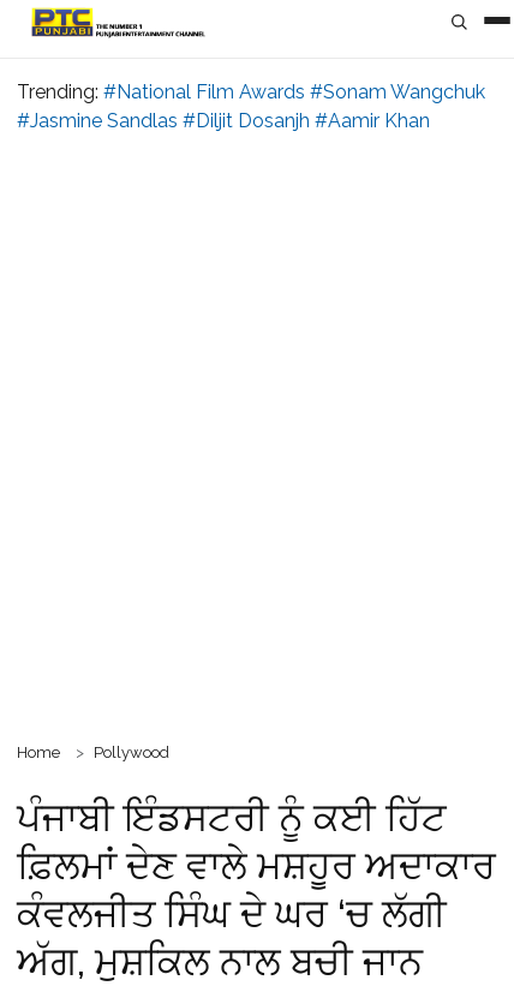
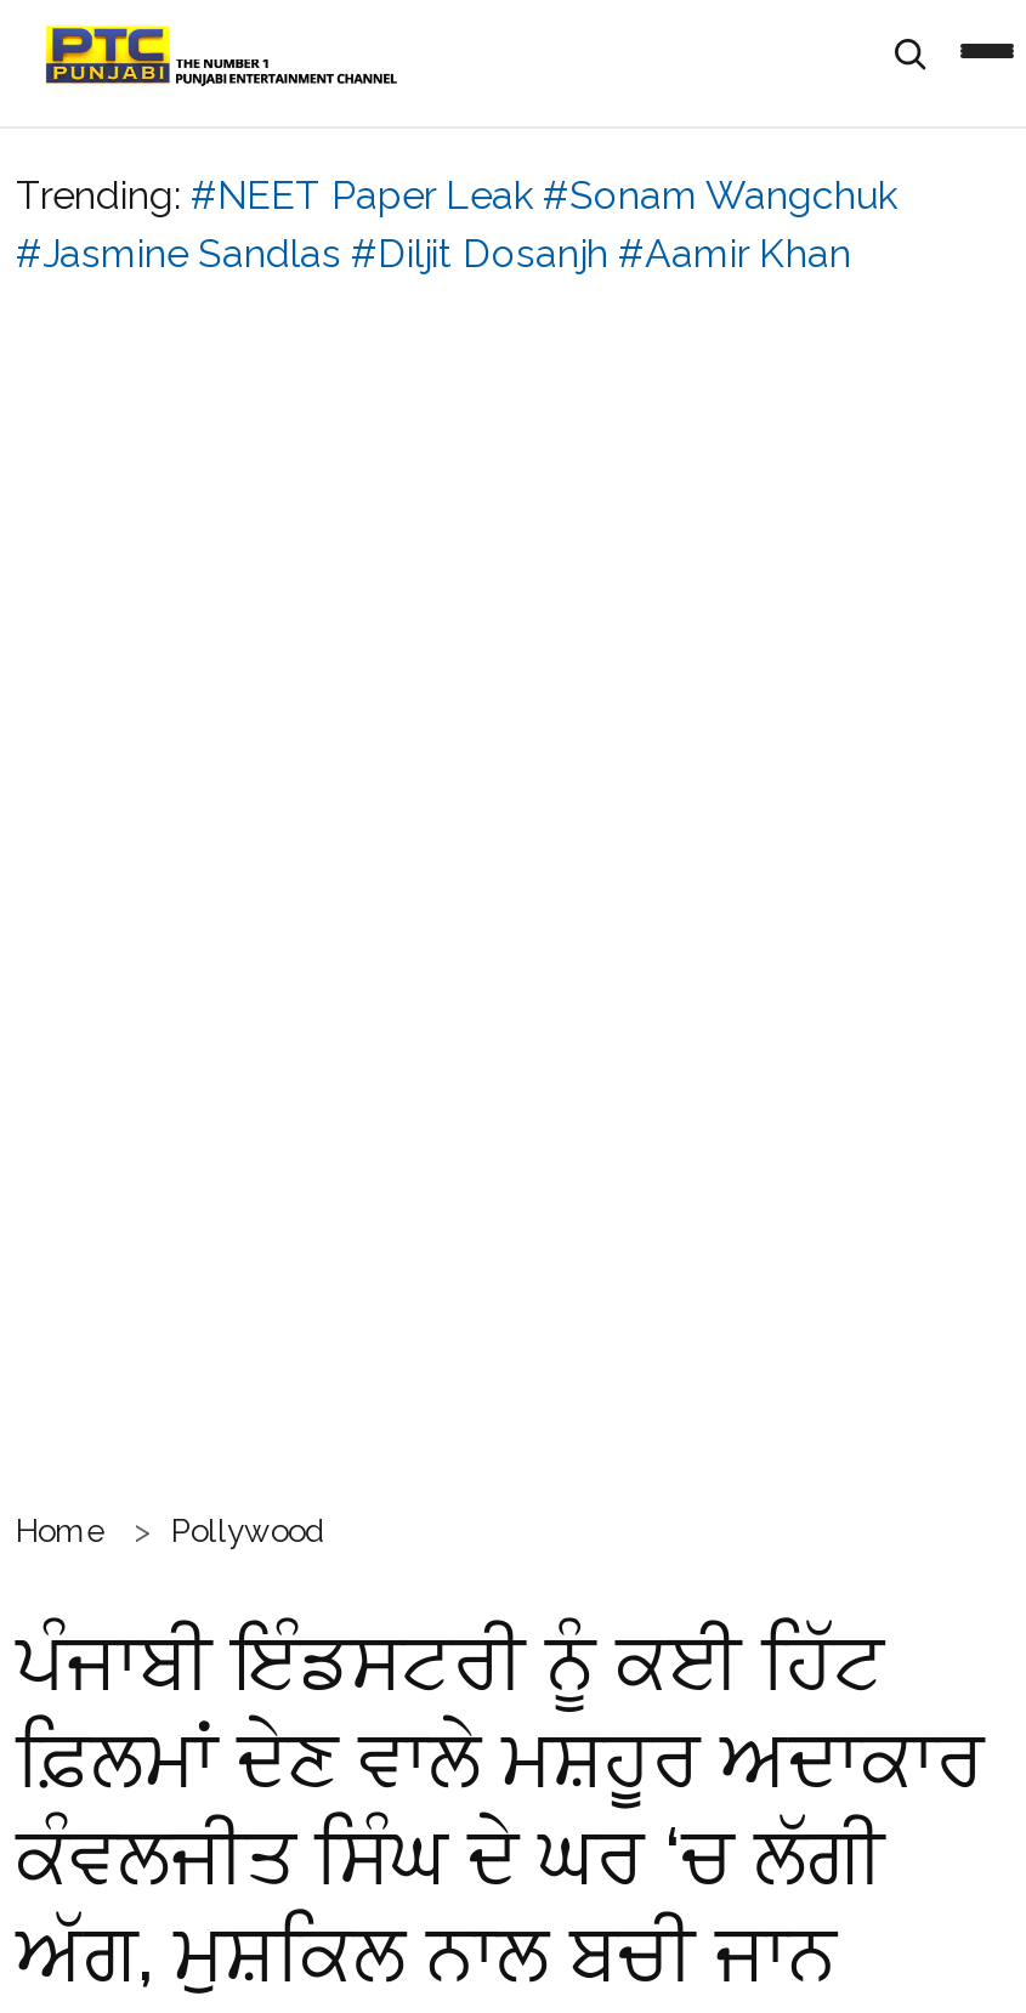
- Trending: #National Film Awards #Sonam Wangchuk
+ Trending: #NEET Paper Leak #Sonam Wangchuk
